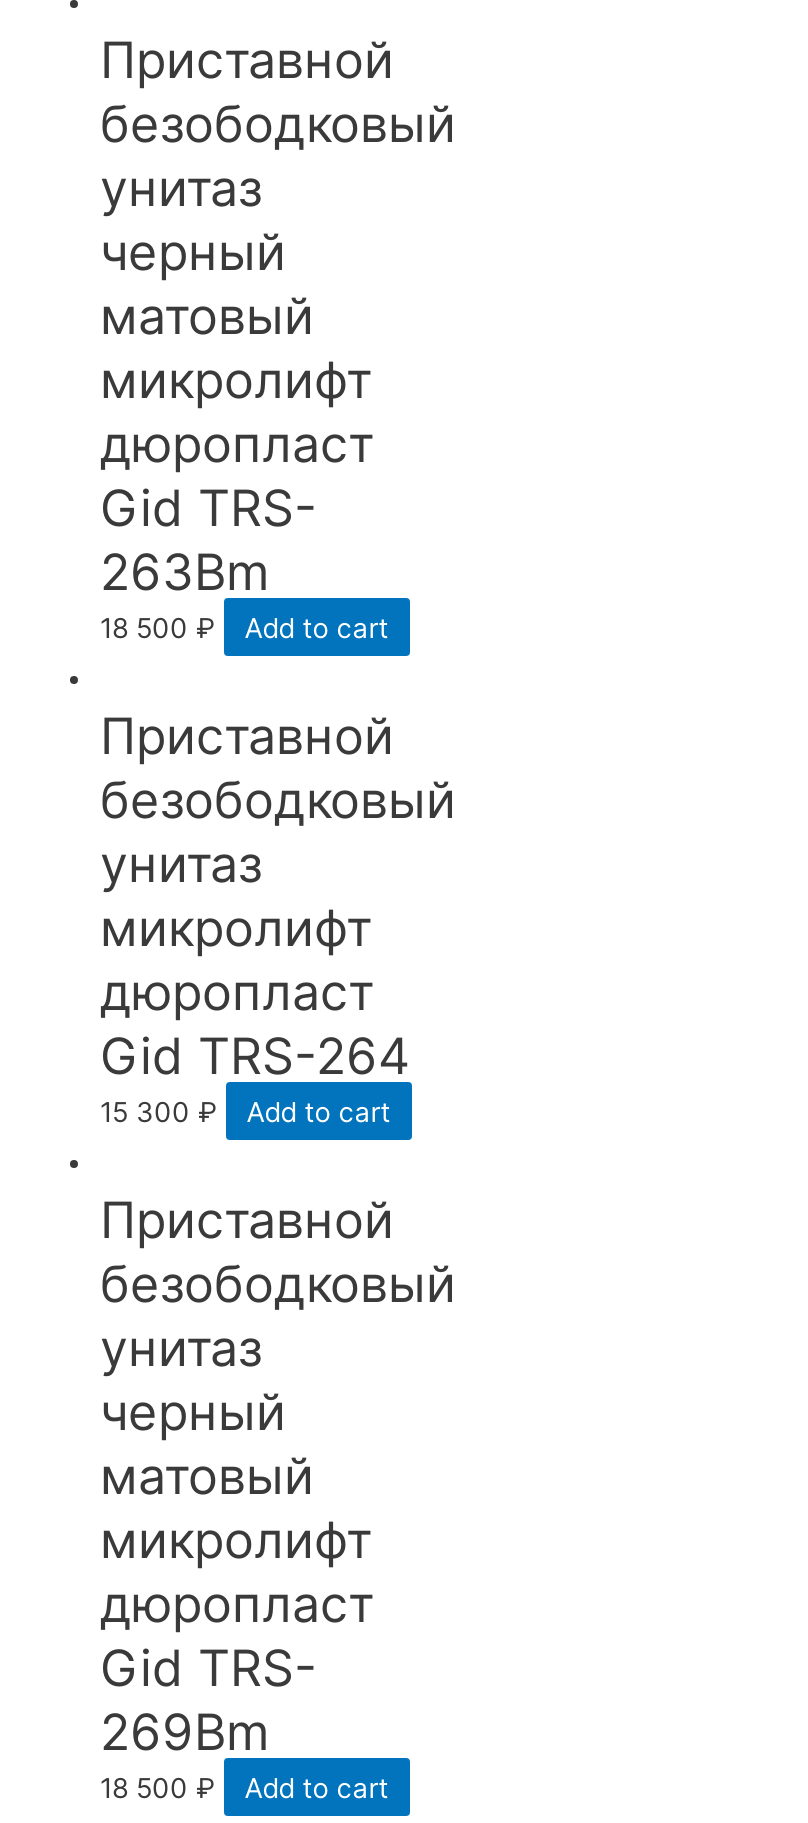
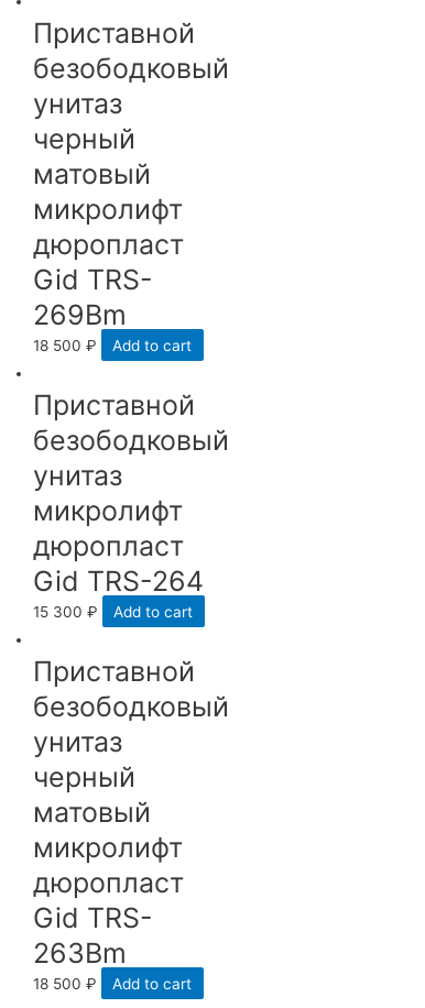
- 263Bm
+ 269Bm

- 269Bm
+ 263Bm
